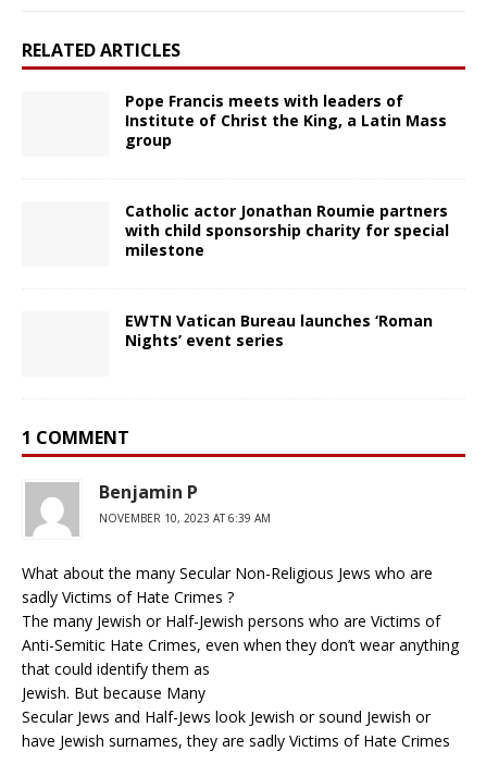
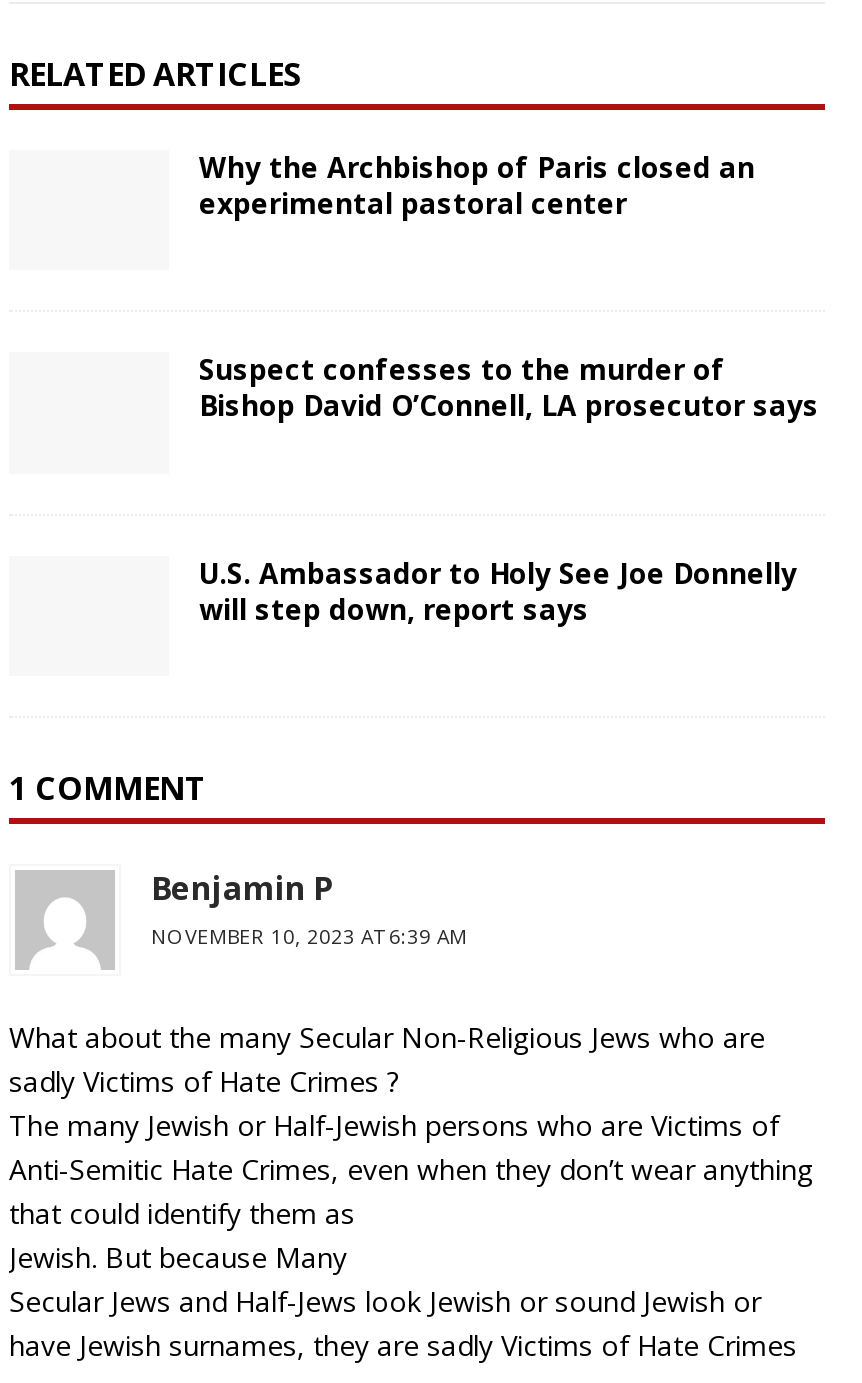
- Pope Francis meets with leaders of
- Institute of Christ the King, a Latin Mass
- group
+ Why the Archbishop of Paris closed an
+ experimental pastoral center

- Catholic actor Jonathan Roumie partners
- with child sponsorship charity for special
- milestone
+ Suspect confesses to the murder of
+ Bishop David O’Connell, LA prosecutor says

- EWTN Vatican Bureau launches ‘Roman
- Nights’ event series
+ U.S. Ambassador to Holy See Joe Donnelly
+ will step down, report says
